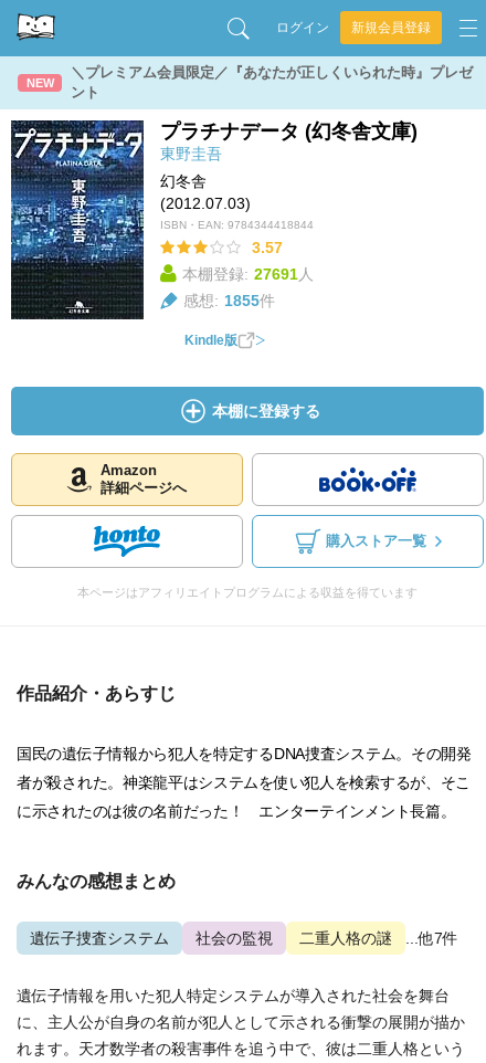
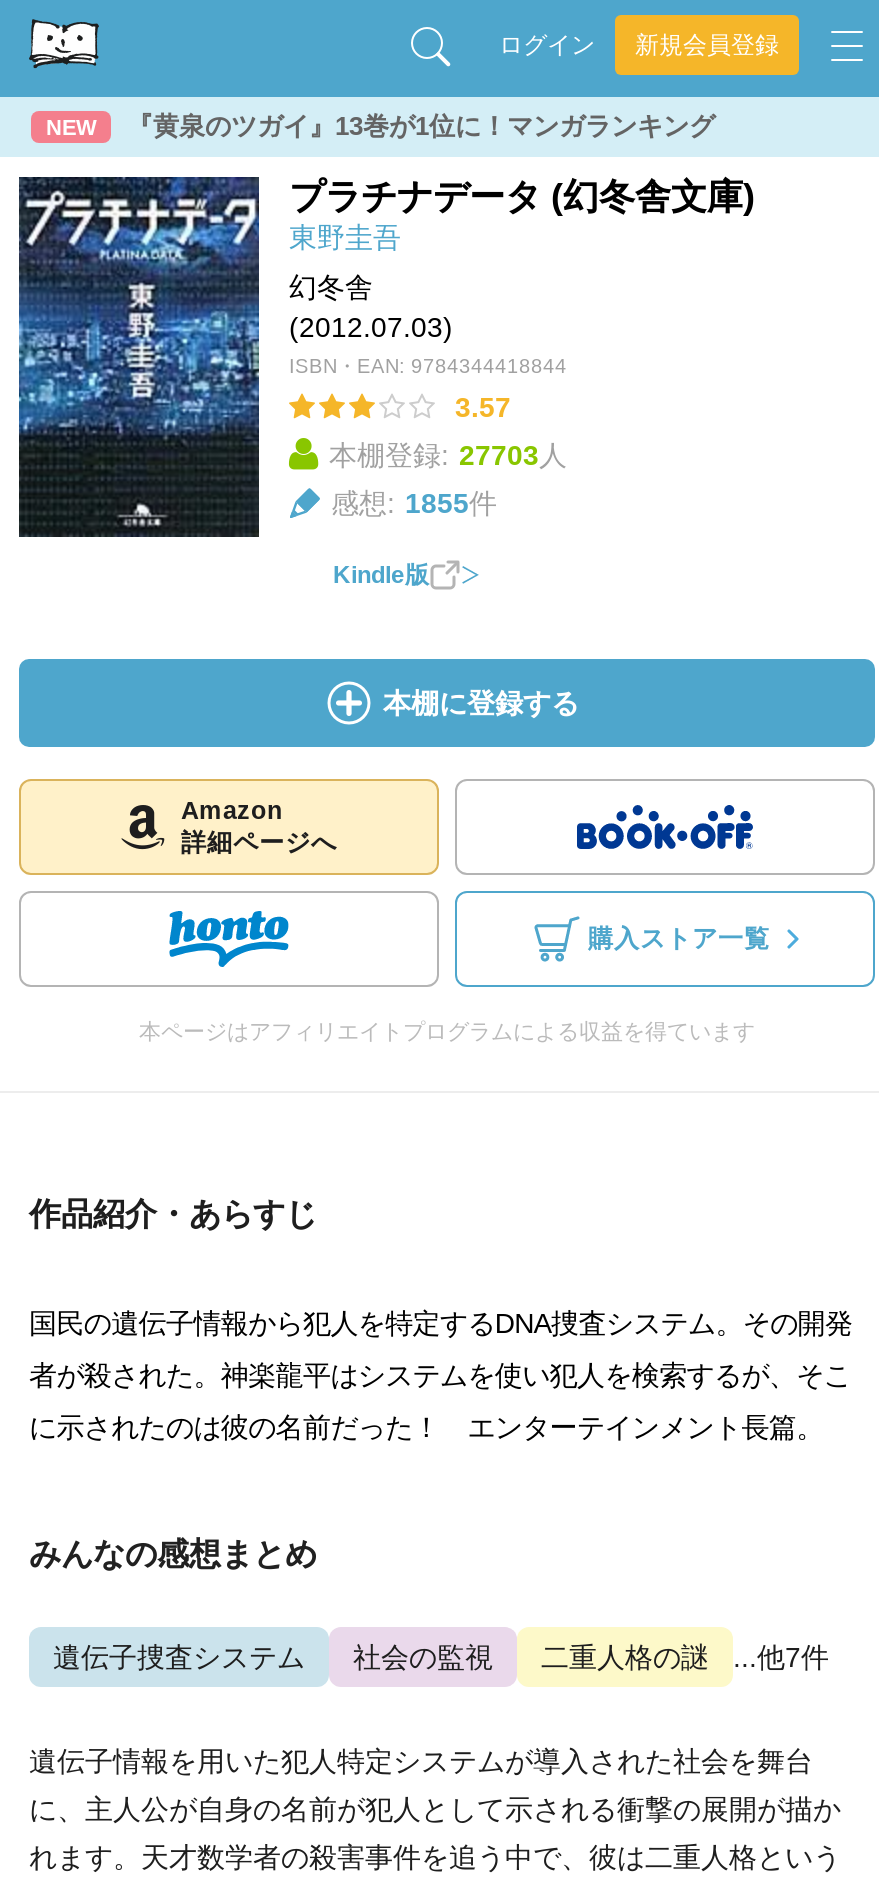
- ＼プレミアム会員限定／『あなたが正しくいられた時』プレゼ
- ント
+ 『黄泉のツガイ』13巻が1位に！マンガランキング

- 本棚登録: 27691人
+ 本棚登録: 27703人
